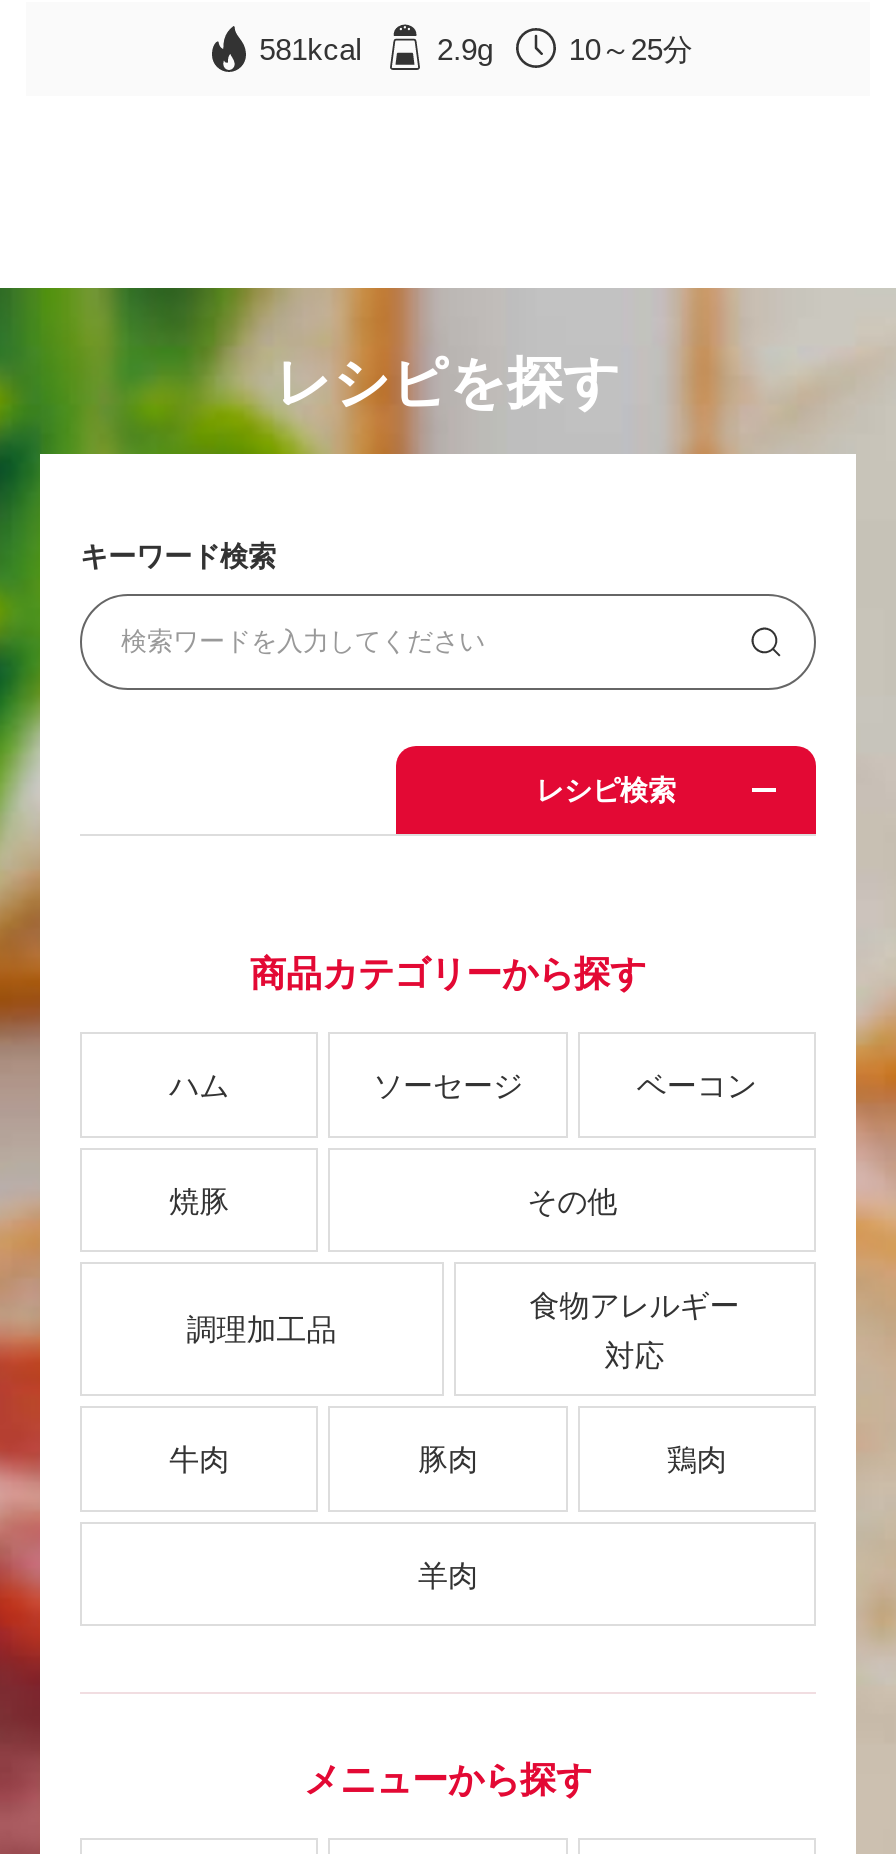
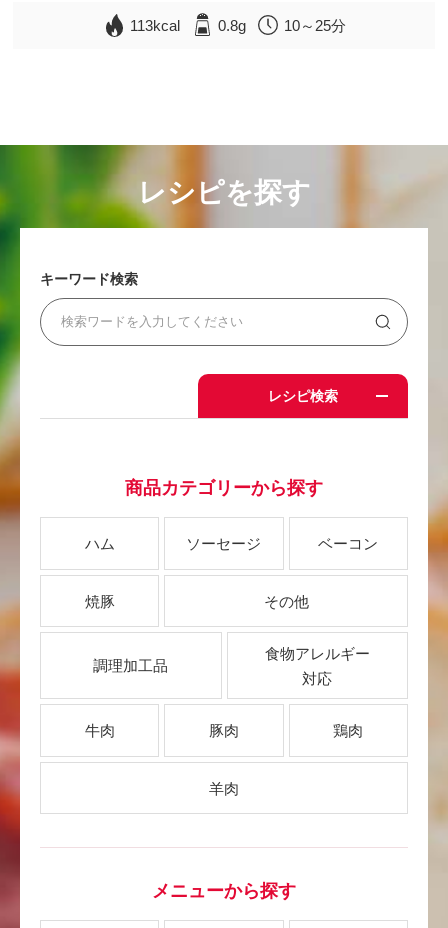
- 581kcal
- 2.9g
+ 113kcal
+ 0.8g
